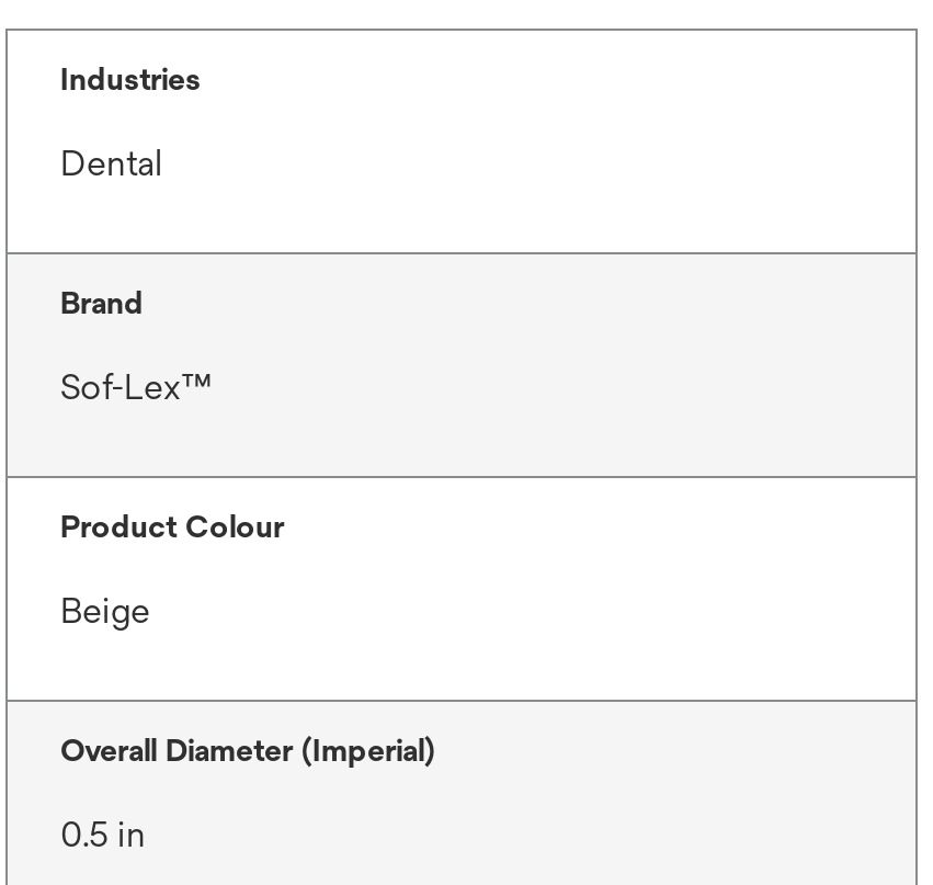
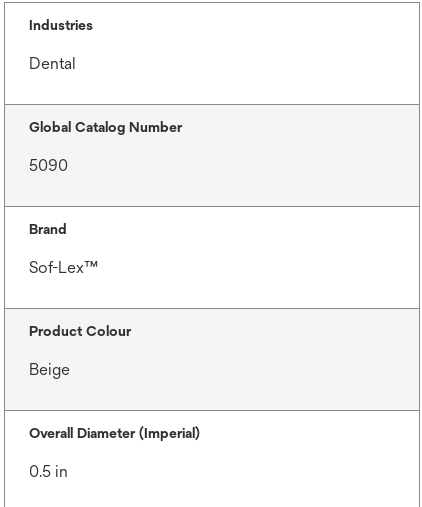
+ Global Catalog Number
+ 5090
